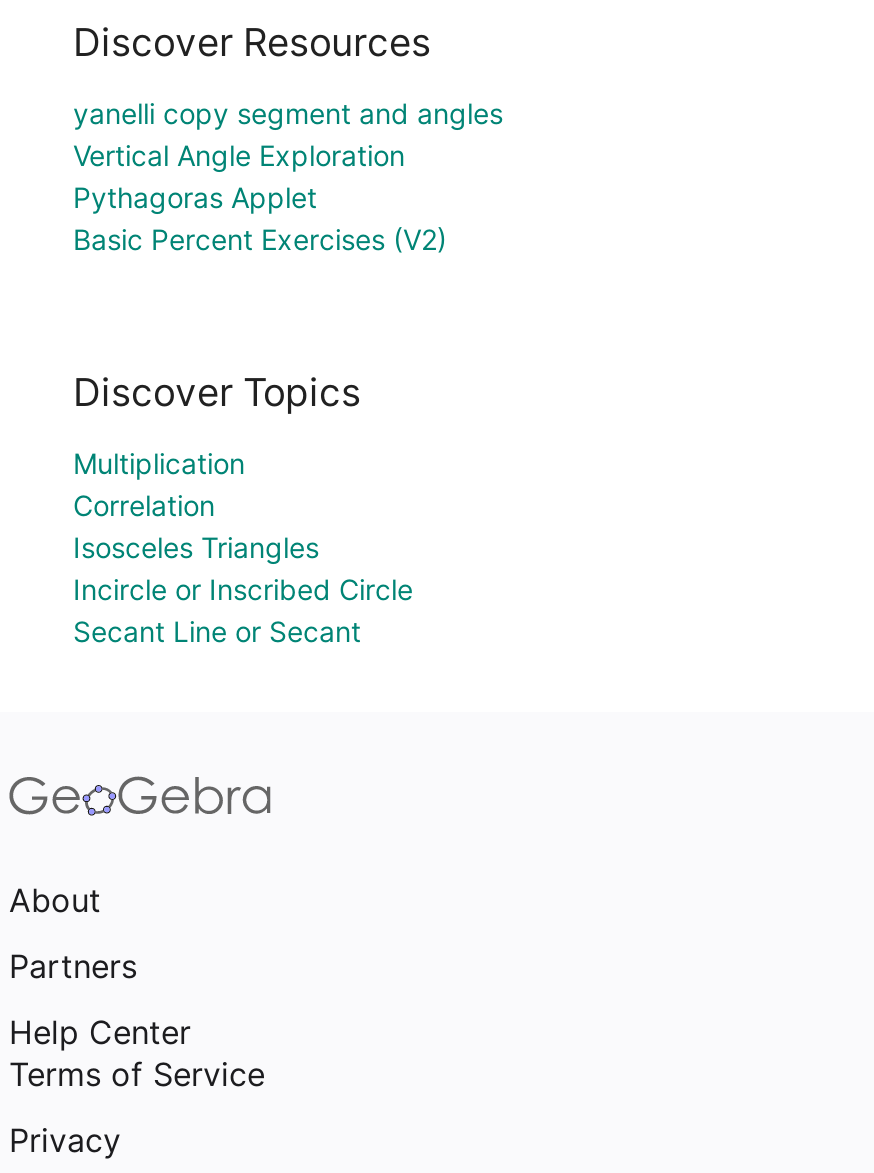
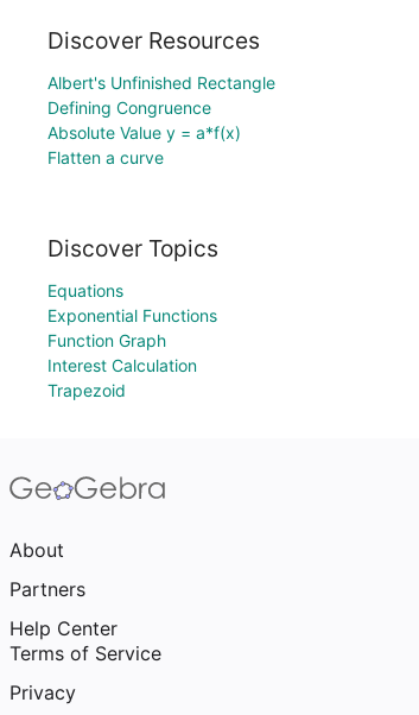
- yanelli copy segment and angles
- Vertical Angle Exploration
- Pythagoras Applet
- Basic Percent Exercises (V2)
+ Albert's Unfinished Rectangle
+ Defining Congruence
+ Absolute Value y = a*f(x)
+ Flatten a curve

- Multiplication
- Correlation
- Isosceles Triangles
- Incircle or Inscribed Circle
- Secant Line or Secant
+ Equations
+ Exponential Functions
+ Function Graph
+ Interest Calculation
+ Trapezoid
